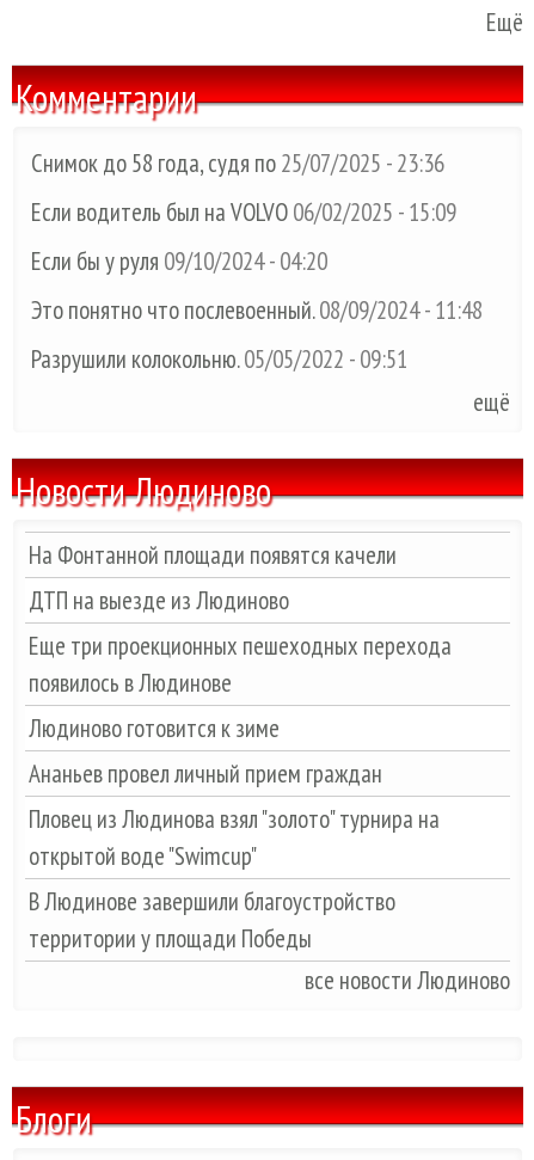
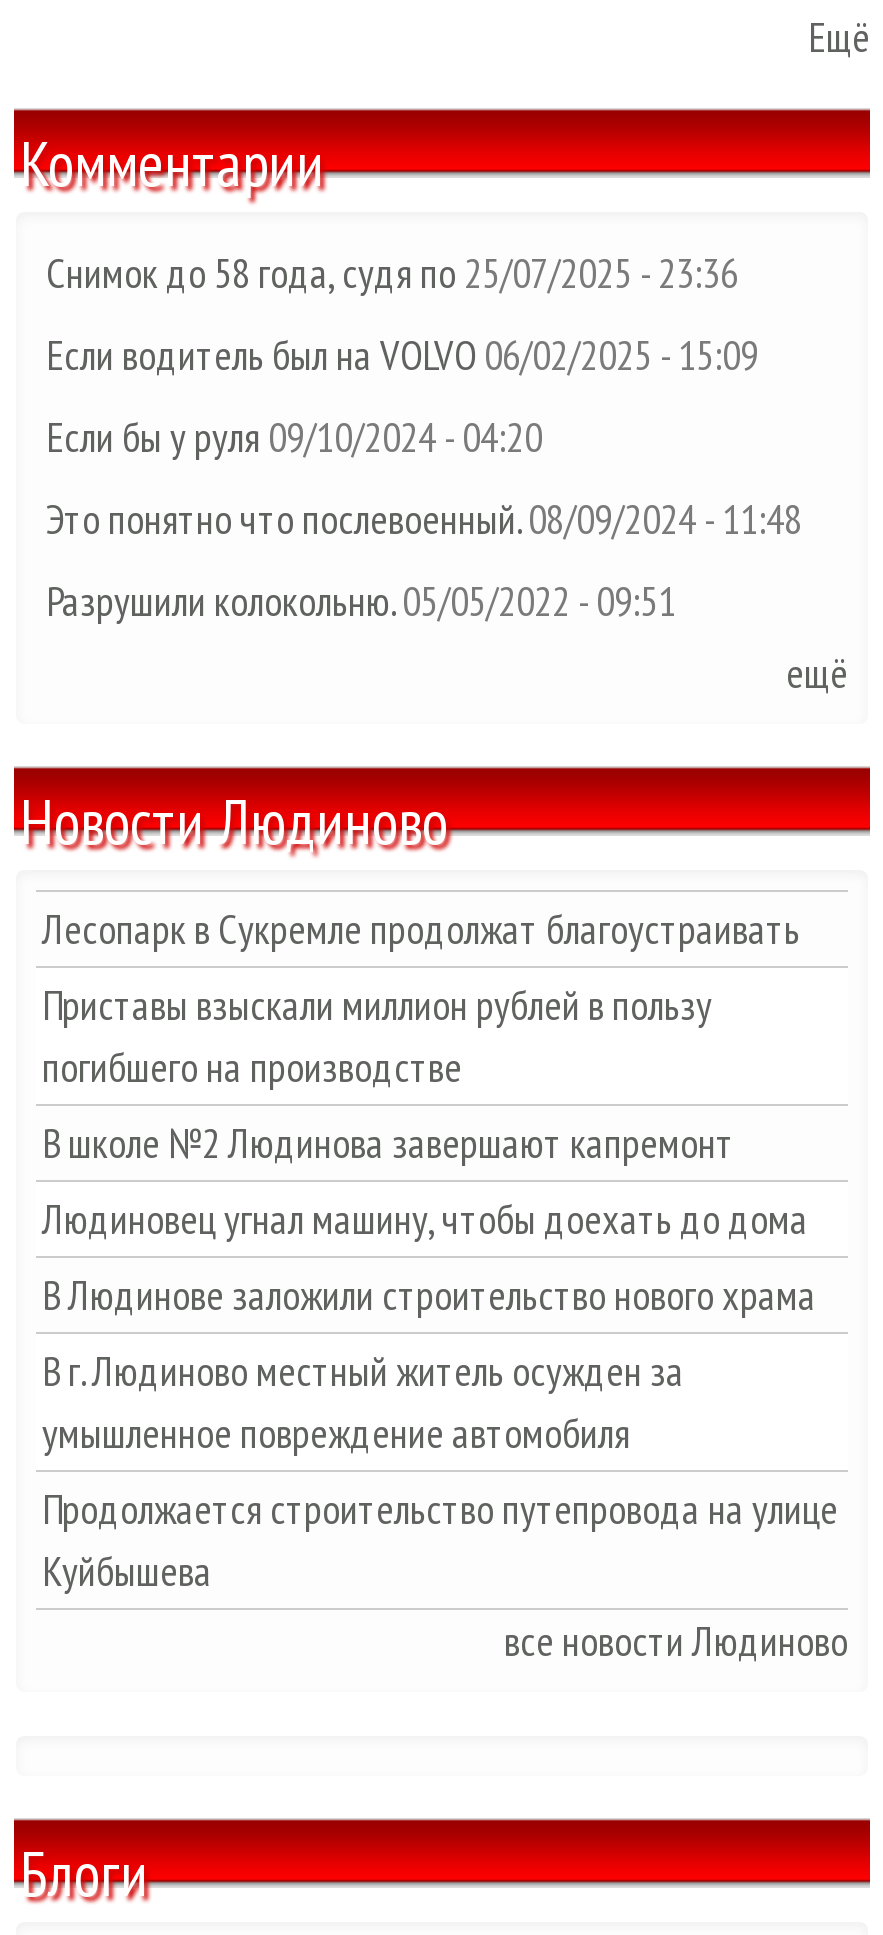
- На Фонтанной площади появятся качели
- ДТП на выезде из Людиново
- Еще три проекционных пешеходных перехода
- появилось в Людинове
- Людиново готовится к зиме
- Ананьев провел личный прием граждан
- Пловец из Людинова взял "золото" турнира на
- открытой воде "Swimcup"
- В Людинове завершили благоустройство
- территории у площади Победы
+ Лесопарк в Сукремле продолжат благоустраивать
+ Приставы взыскали миллион рублей в пользу
+ погибшего на производстве
+ В школе №2 Людинова завершают капремонт
+ Людиновец угнал машину, чтобы доехать до дома
+ В Людинове заложили строительство нового храма
+ В г. Людиново местный житель осужден за
+ умышленное повреждение автомобиля
+ Продолжается строительство путепровода на улице
+ Куйбышева
